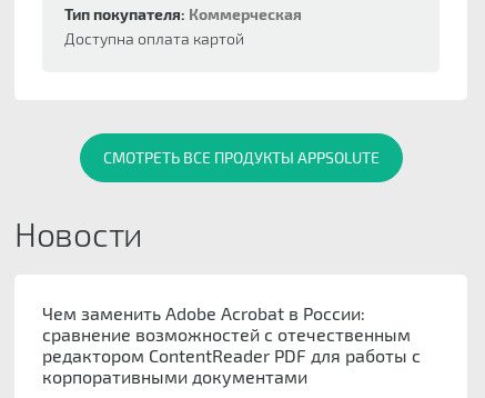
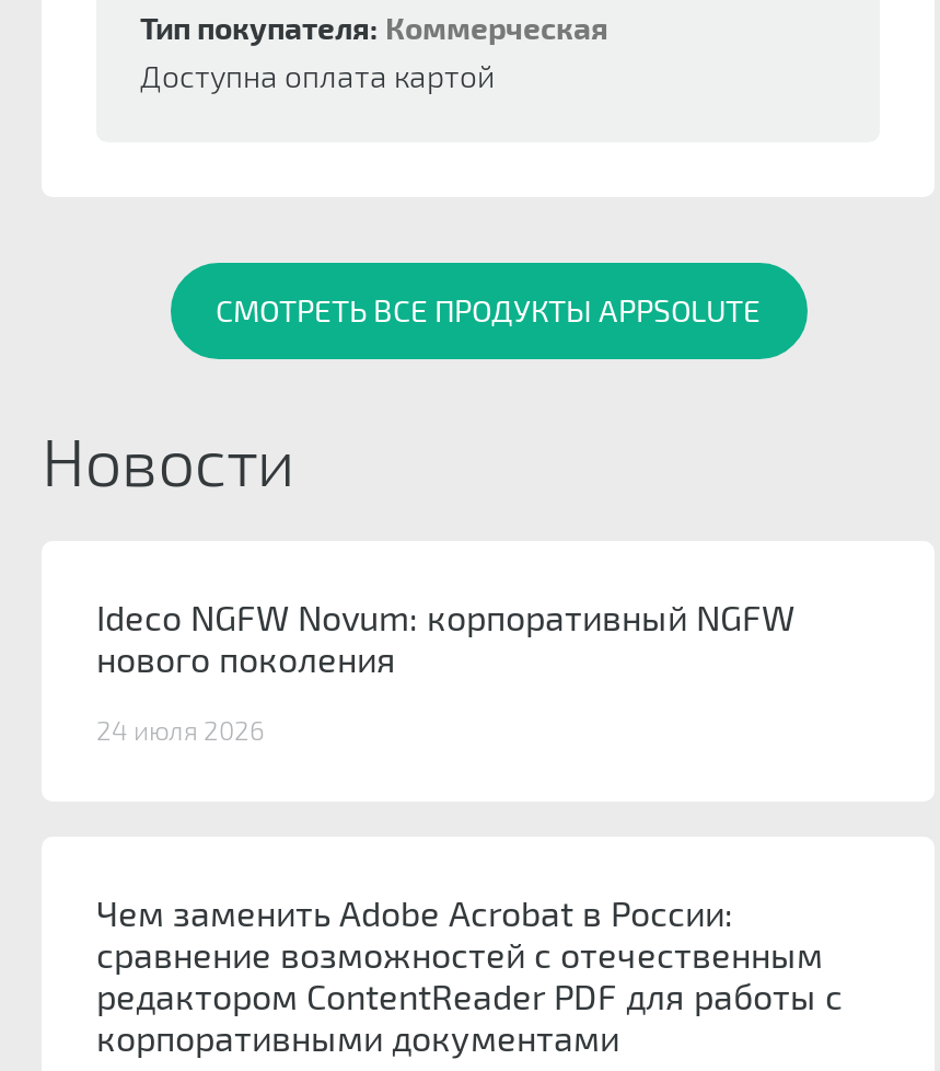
+ Ideco NGFW Novum: корпоративный NGFW
+ нового поколения
+ 24 июля 2026
